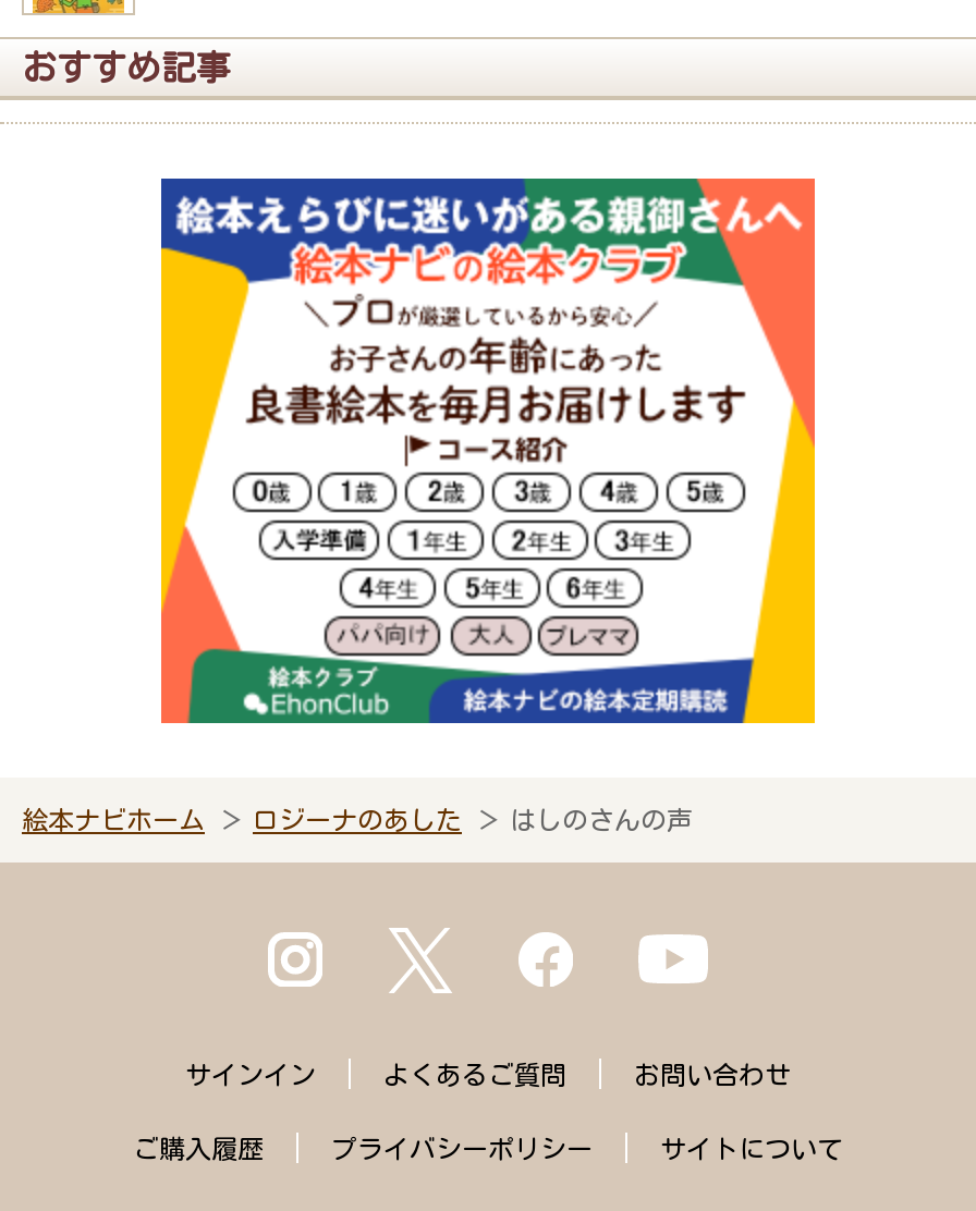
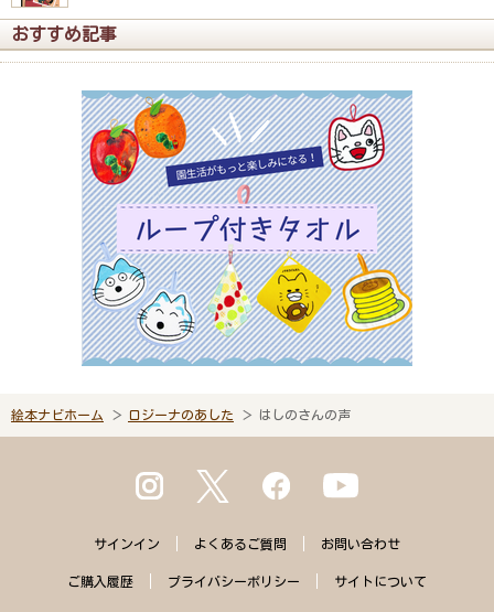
- [image]
+ [image]
